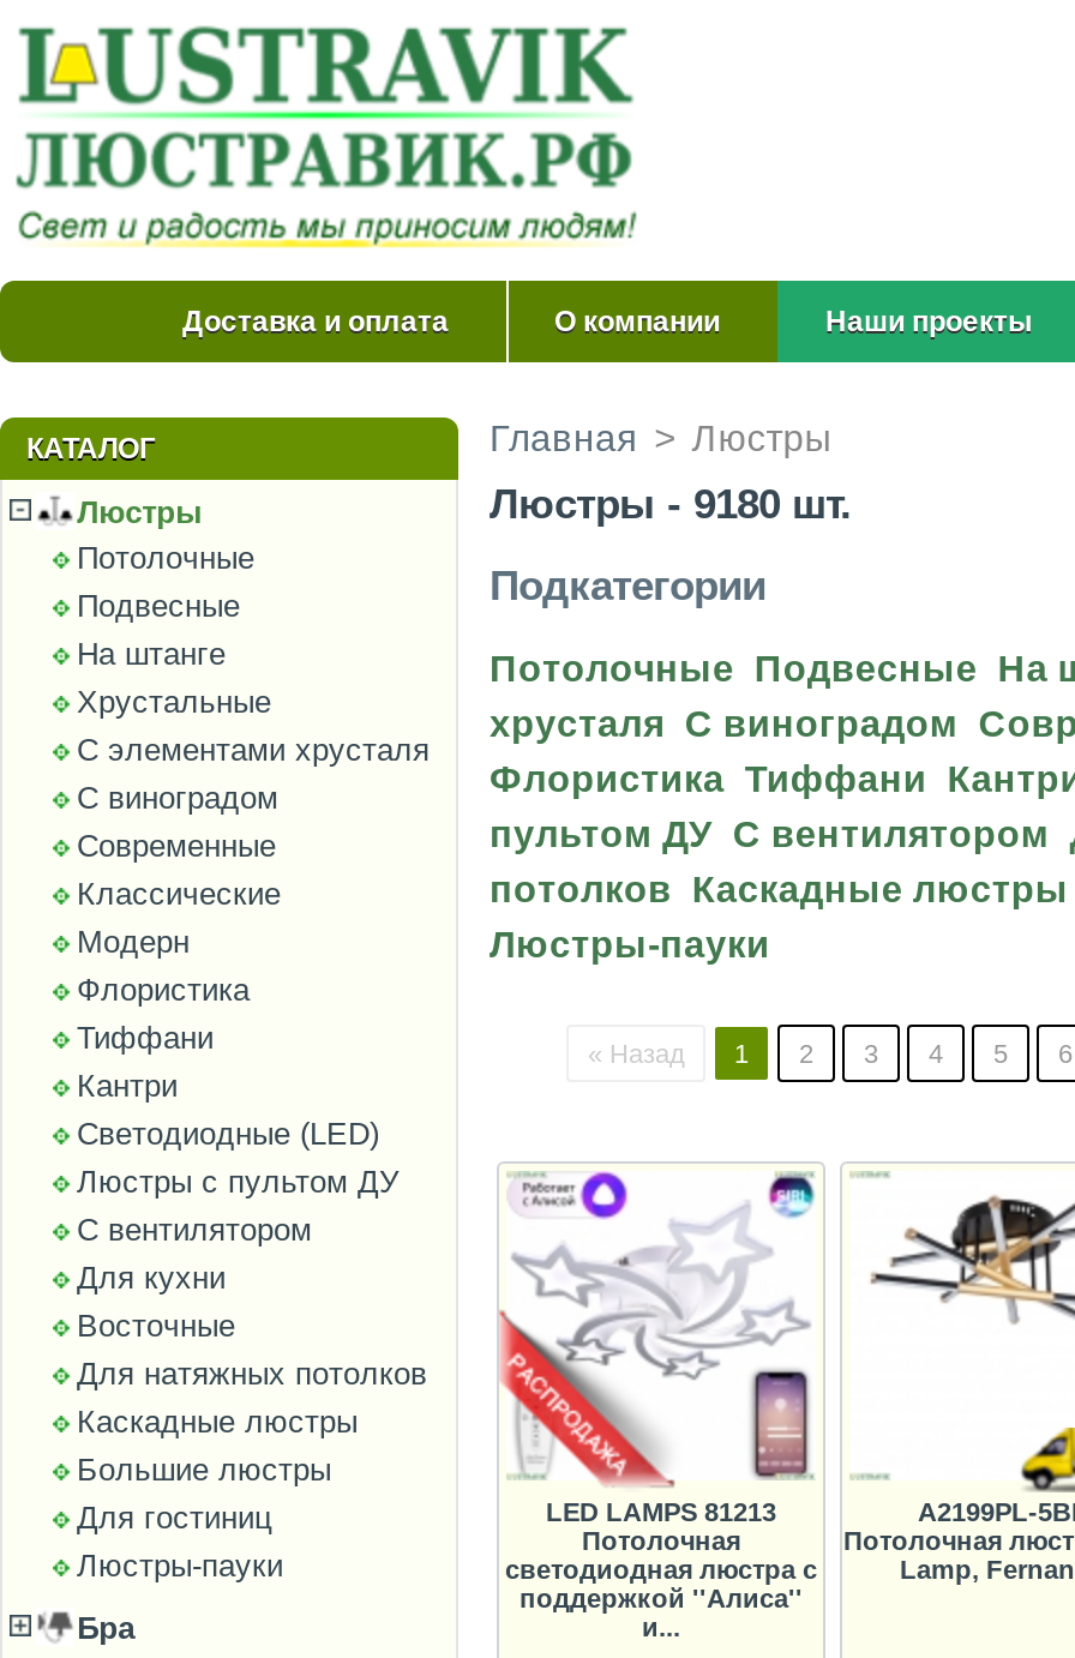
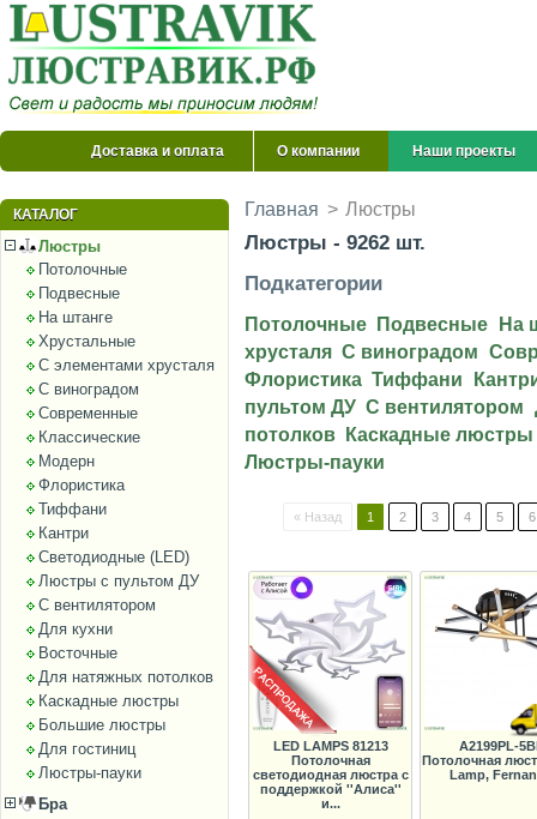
- Люстры - 9180 шт.
+ Люстры - 9262 шт.
